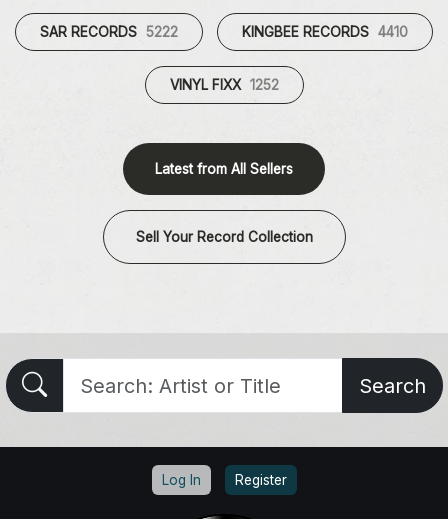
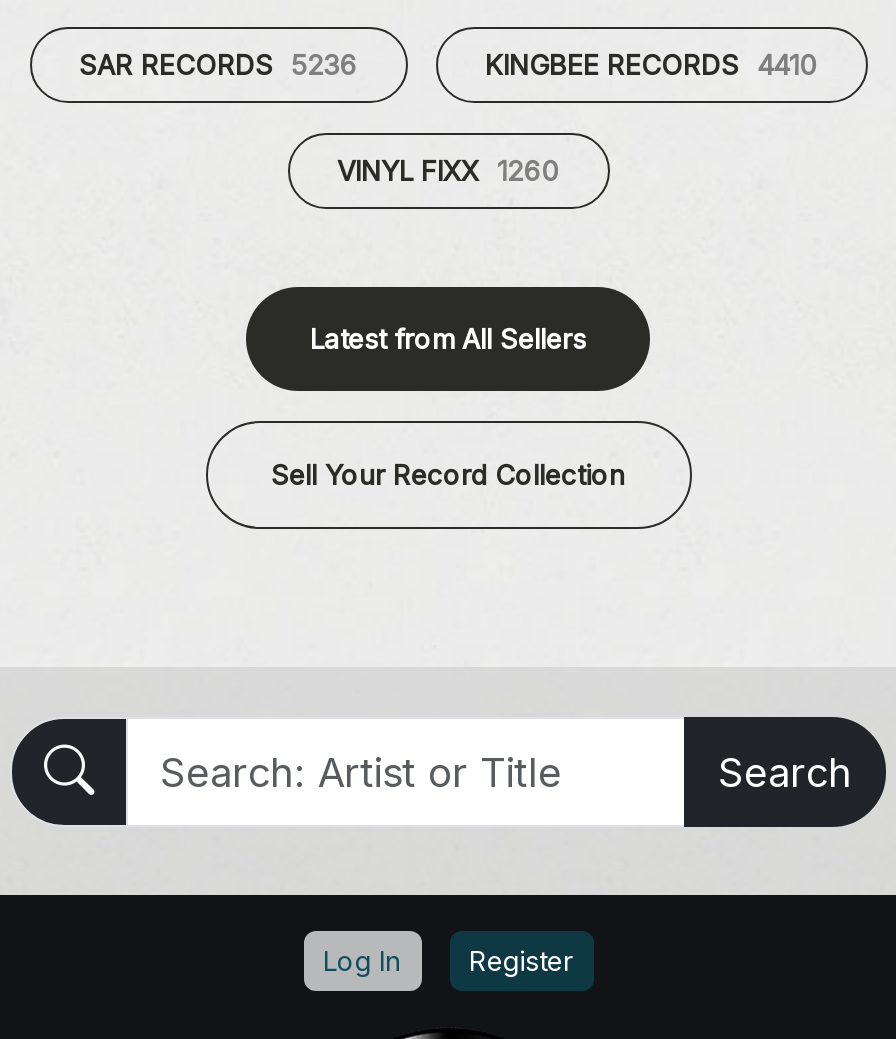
- SAR RECORDS 5222
+ SAR RECORDS 5236

- VINYL FIXX 1252
+ VINYL FIXX 1260
